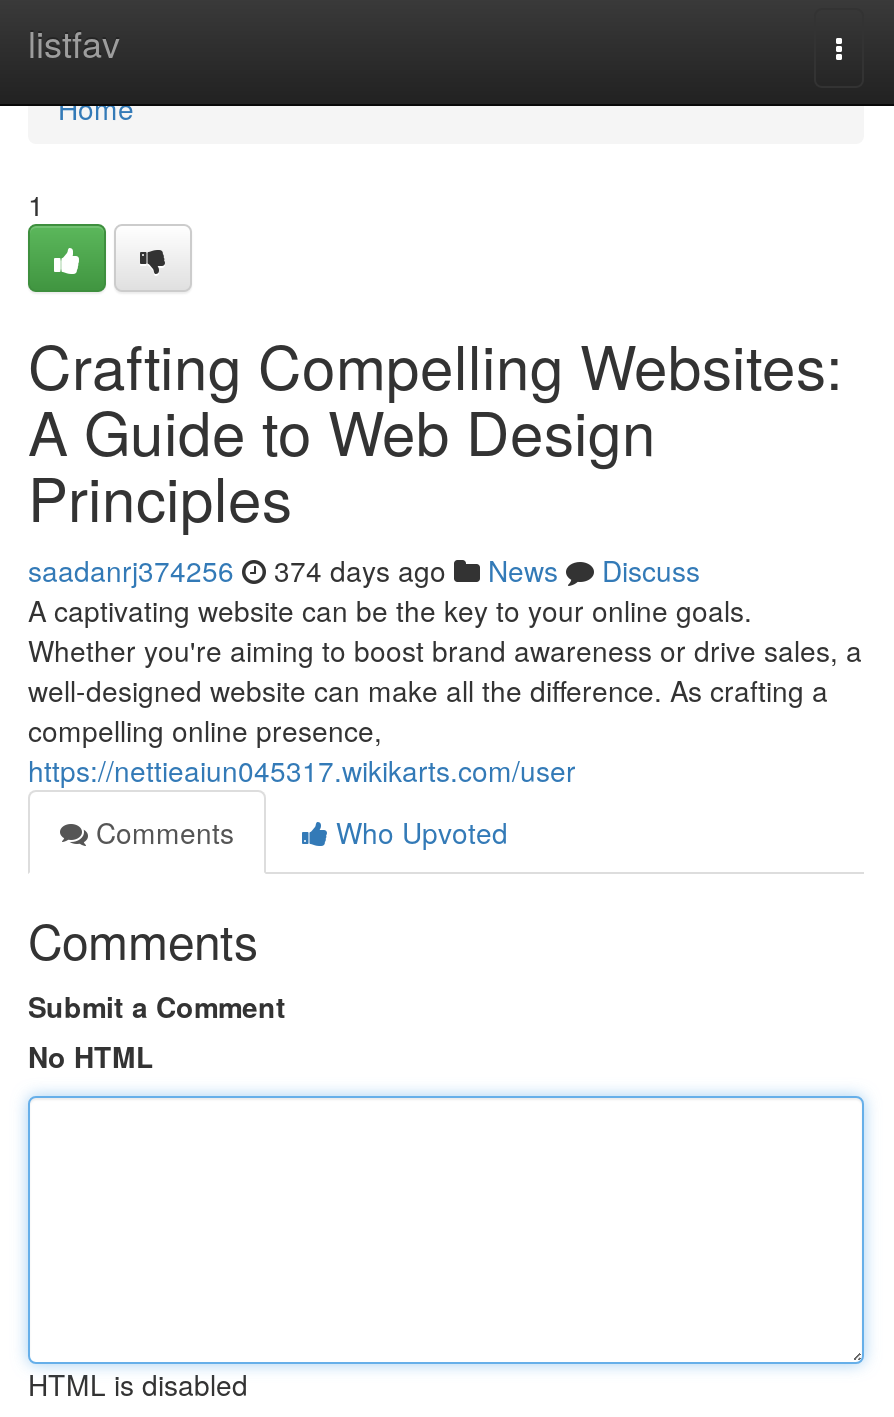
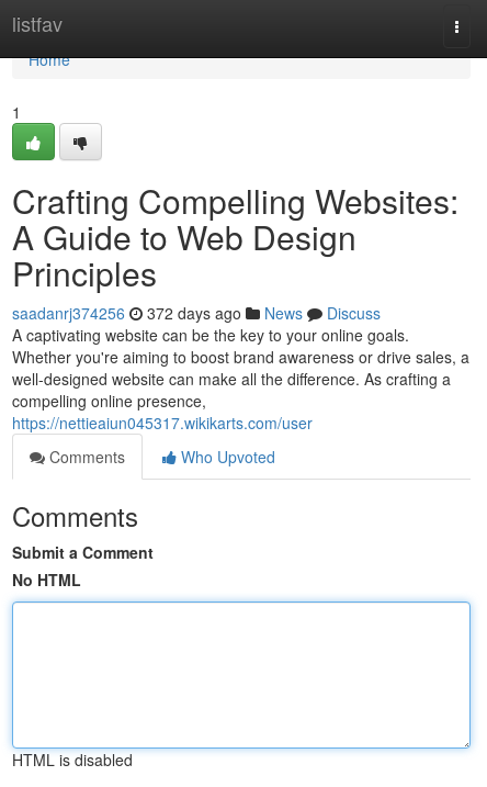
- saadanrj374256 374 days ago News Discuss
+ saadanrj374256 372 days ago News Discuss
